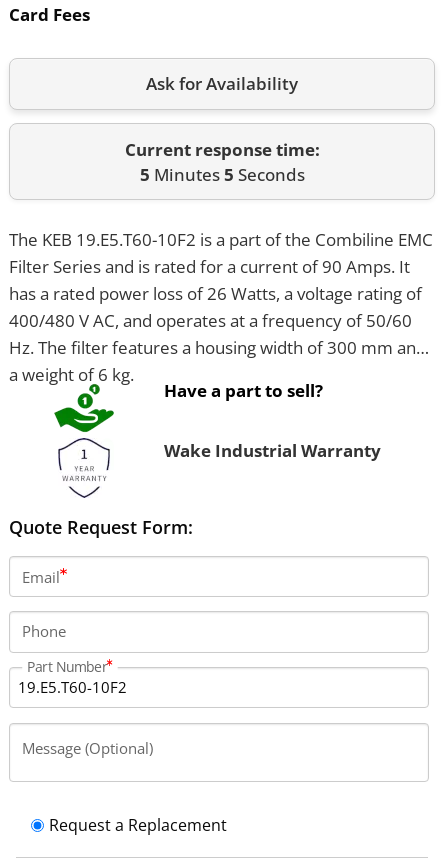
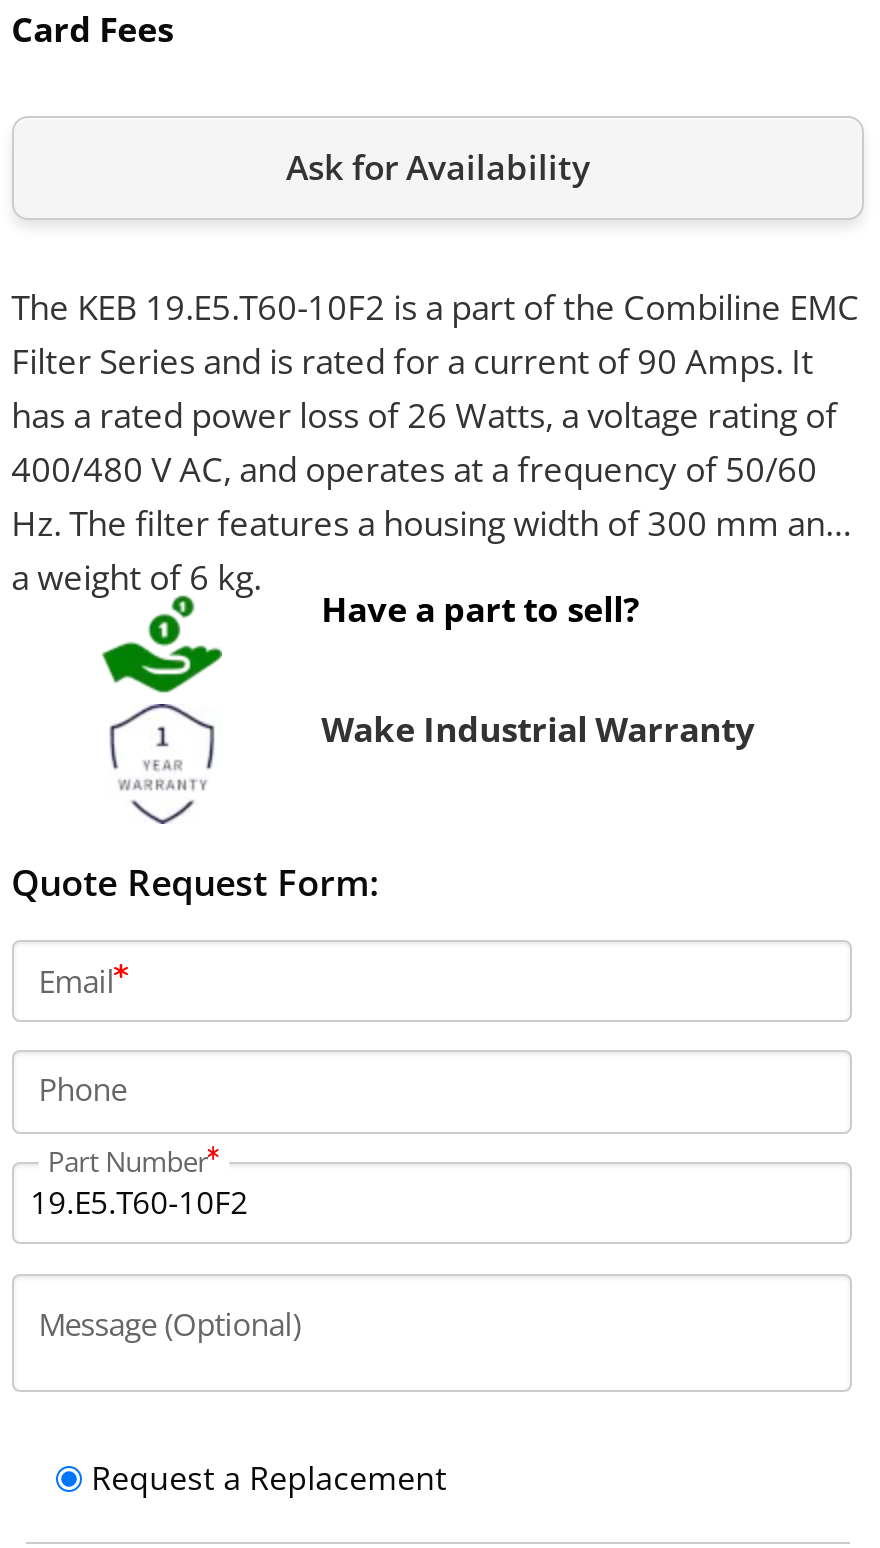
- Current response time:
- 5 Minutes 5 Seconds
